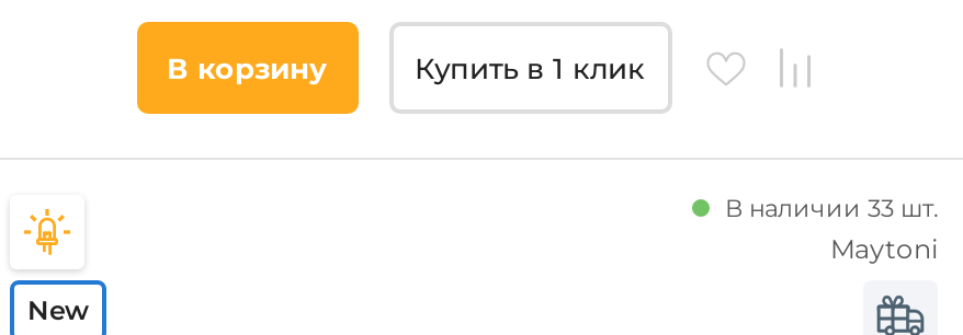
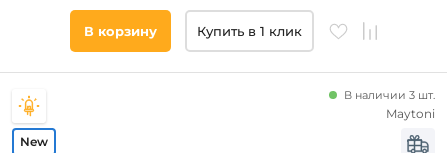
- В наличии 33 шт.
+ В наличии 3 шт.
